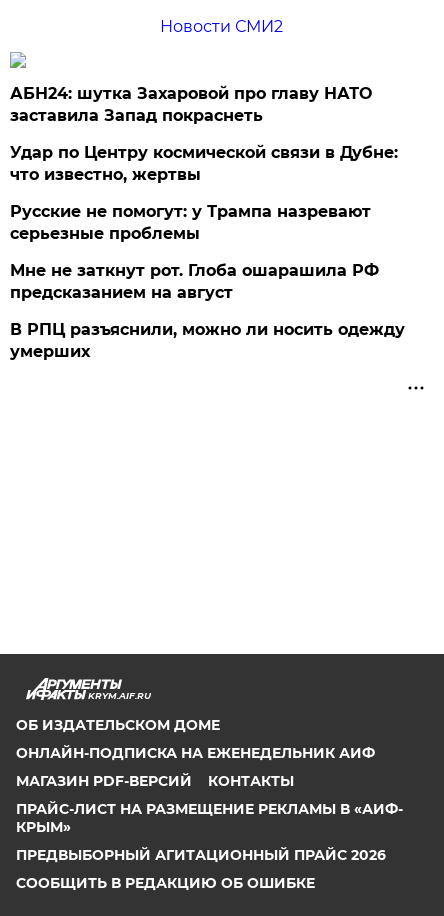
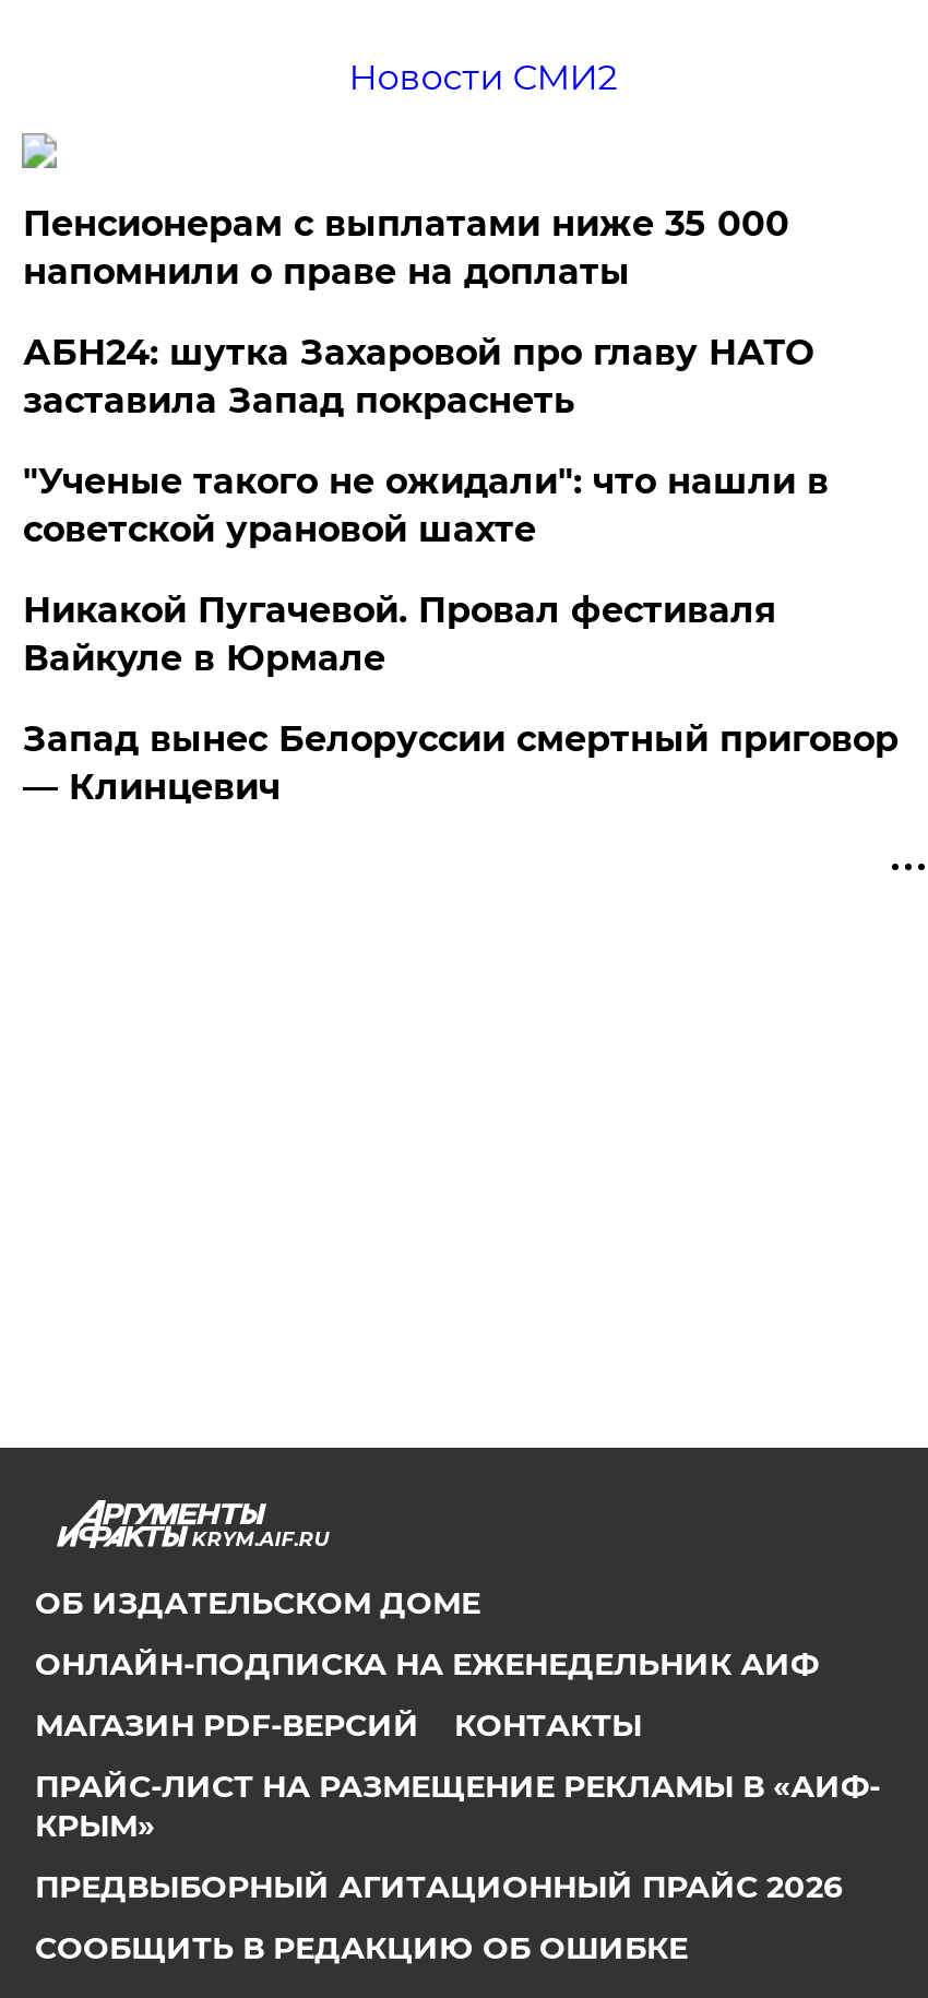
+ Пенсионерам с выплатами ниже 35 000
+ напомнили о праве на доплаты

moved down: АБН24: шутка Захаровой про главу НАТО | заставила Запад покраснеть

- Удар по Центру космической связи в Дубне:
- что известно, жертвы
- Русские не помогут: у Трампа назревают
- серьезные проблемы
- Мне не заткнут рот. Глоба ошарашила РФ
- предсказанием на август
- В РПЦ разъяснили, можно ли носить одежду
- умерших
+ "Ученые такого не ожидали": что нашли в
+ советской урановой шахте
+ Никакой Пугачевой. Провал фестиваля
+ Вайкуле в Юрмале
+ Запад вынес Белоруссии смертный приговор
+ — Клинцевич
